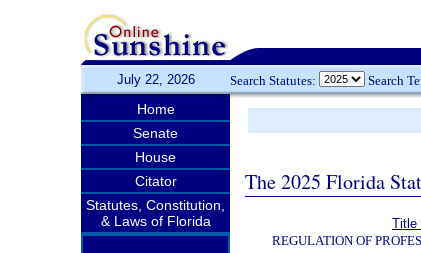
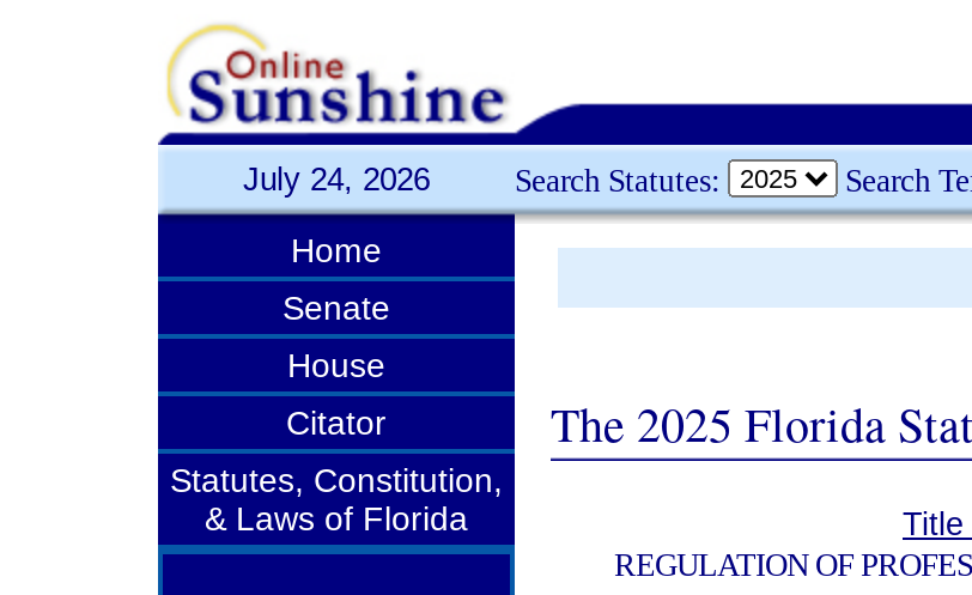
- July 22, 2026
+ July 24, 2026
